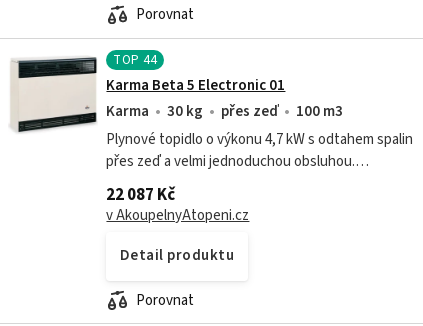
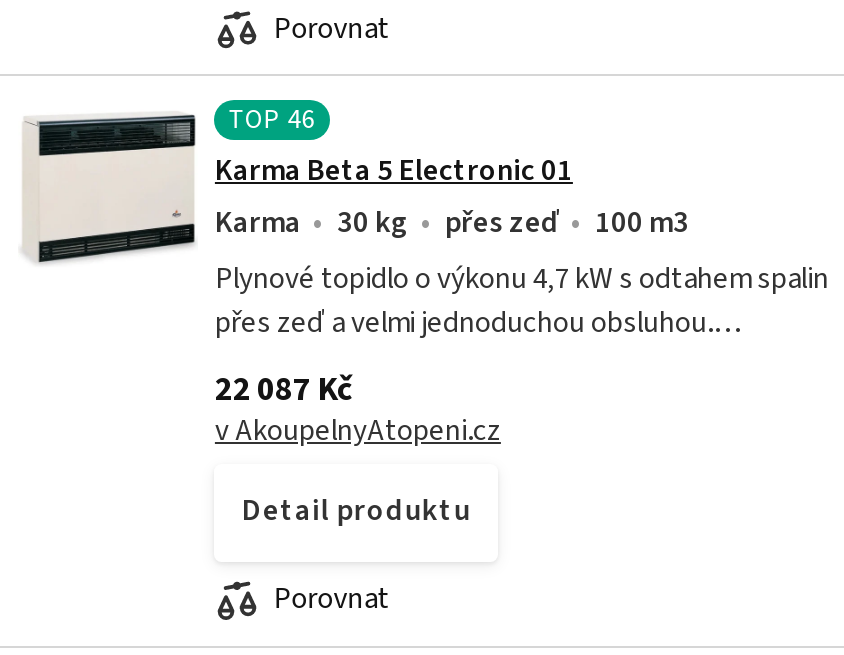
- TOP44
+ TOP46
